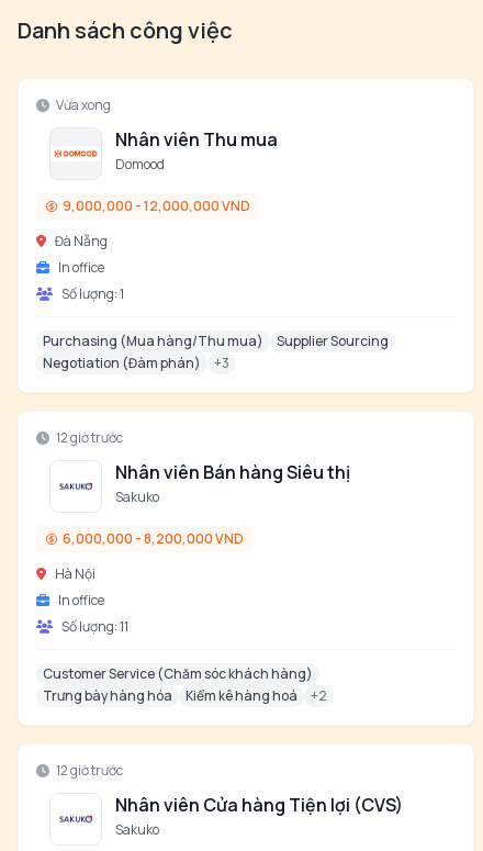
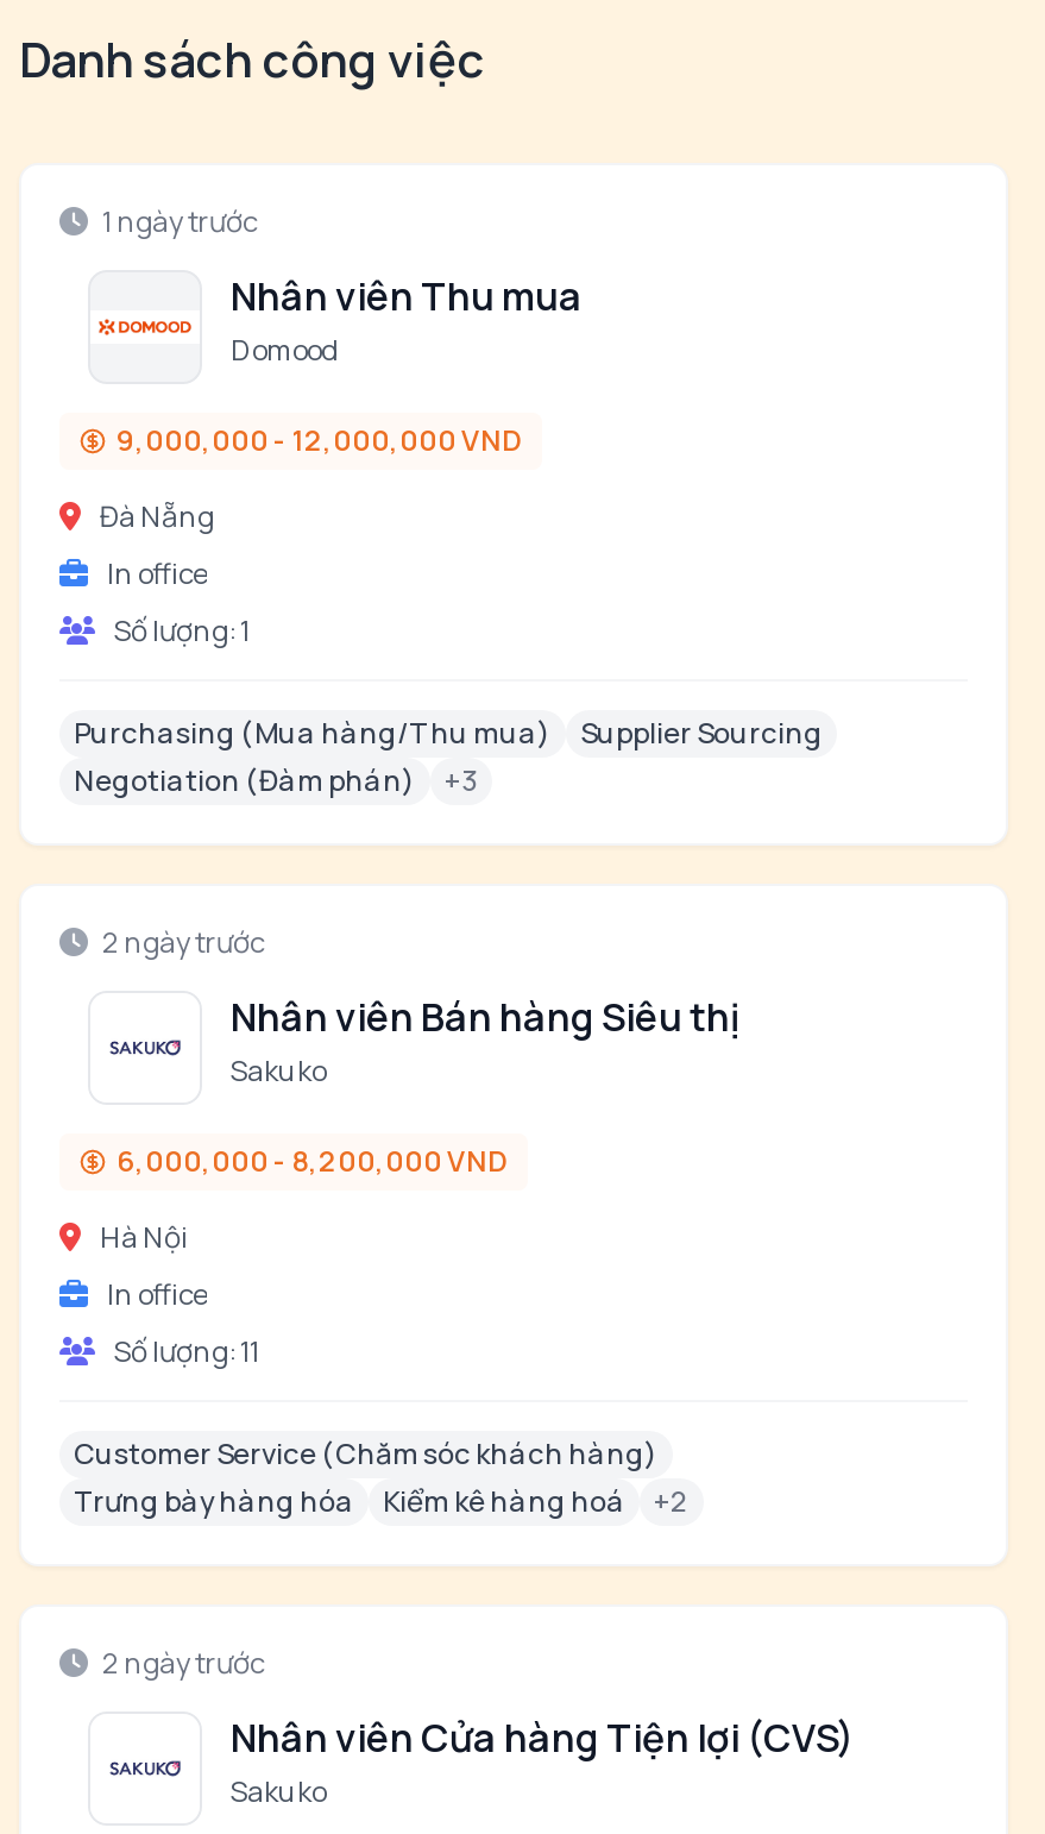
- Vừa xong
+ 1 ngày trước

- 12 giờ trước
+ 2 ngày trước

- 12 giờ trước
+ 2 ngày trước
